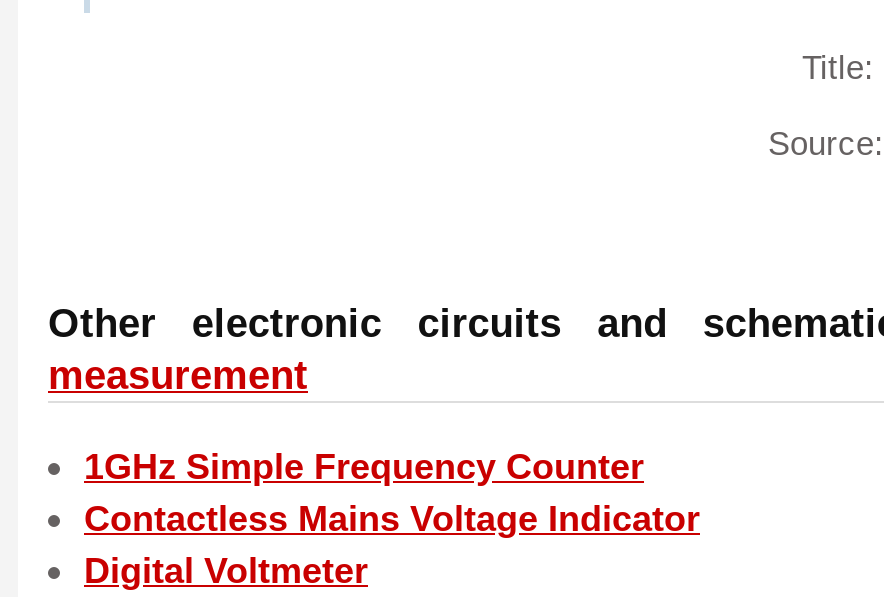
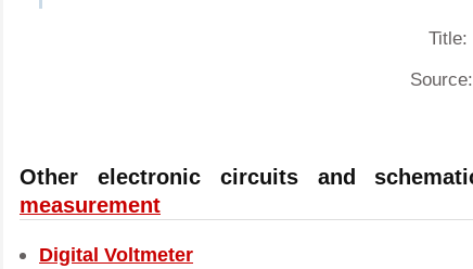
- 1GHz Simple Frequency Counter
- Contactless Mains Voltage Indicator
